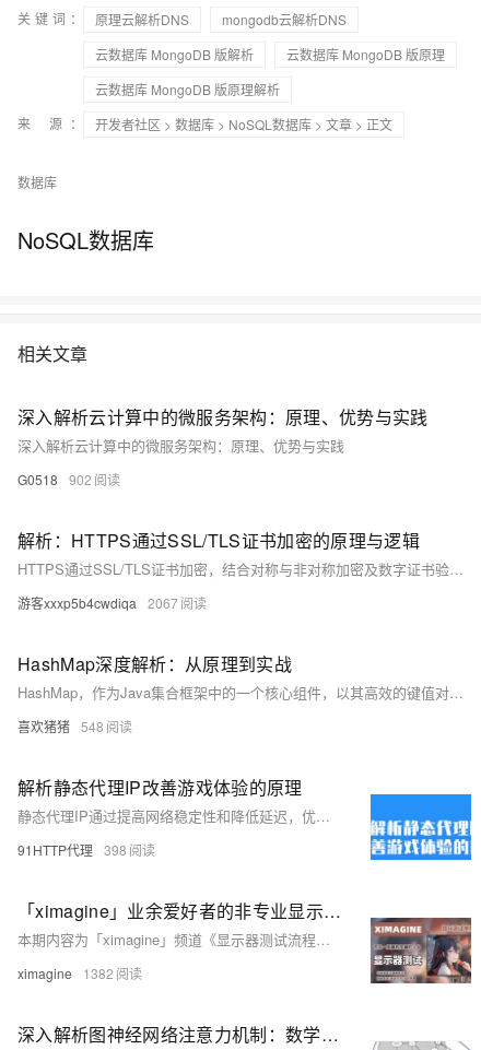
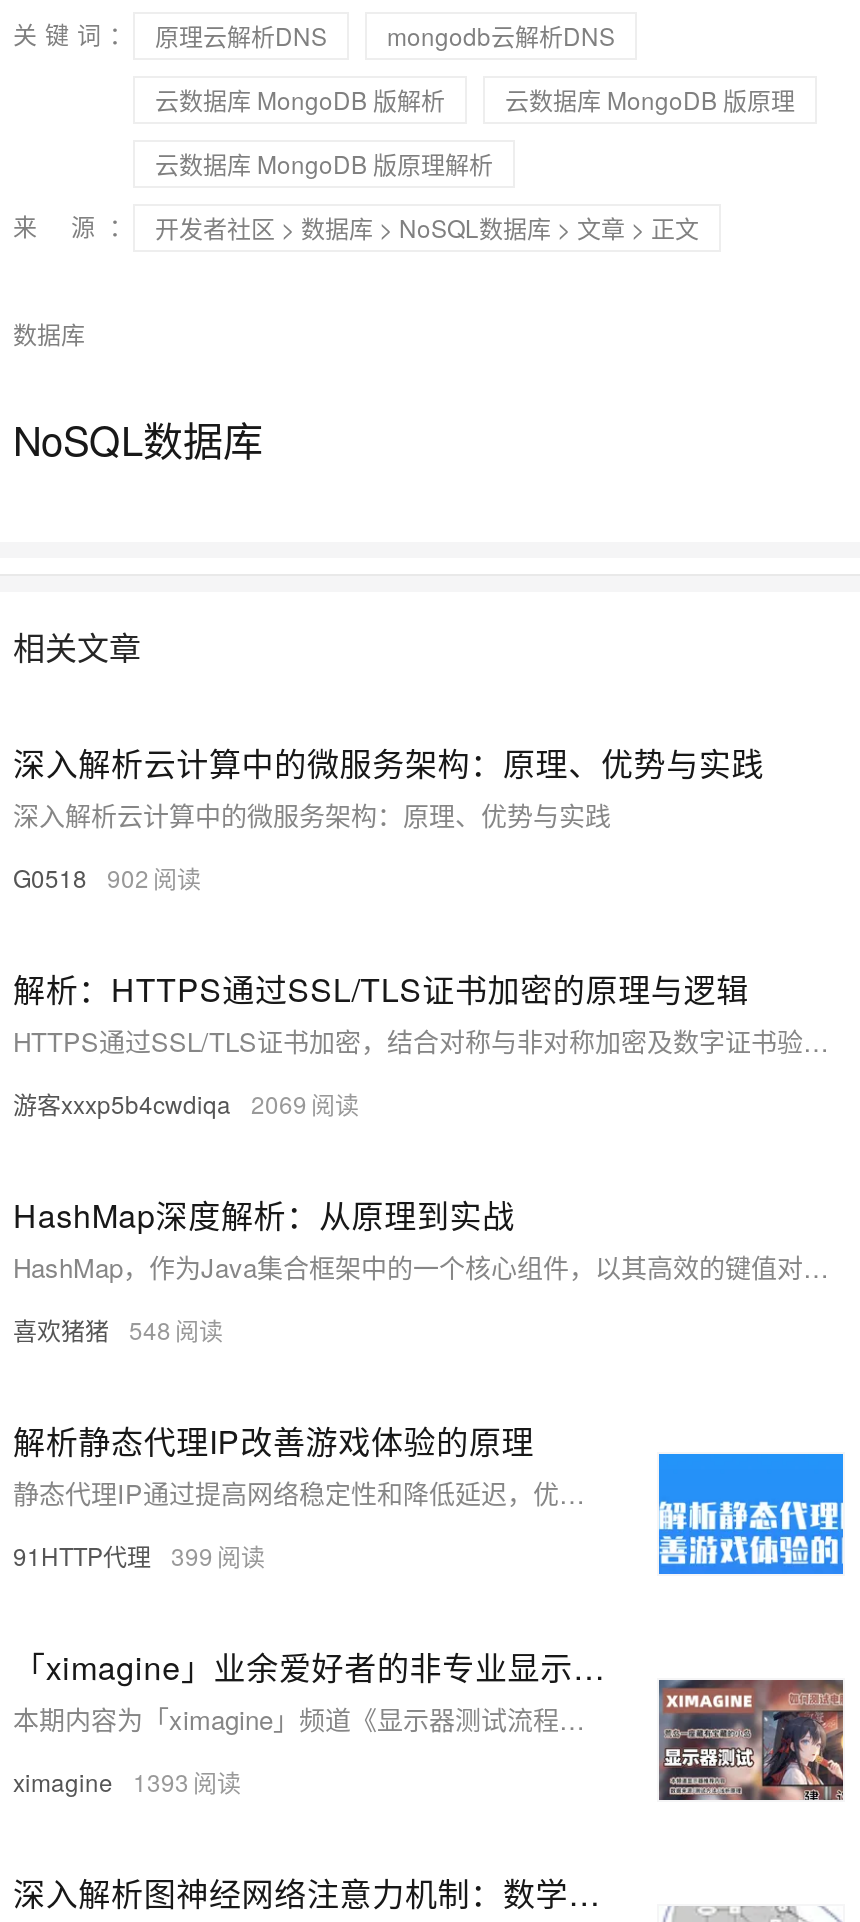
- 游客xxxp5b4cwdiqa 2067
+ 游客xxxp5b4cwdiqa 2069

- 91HTTP代理 398
+ 91HTTP代理 399

- ximagine 1382
+ ximagine 1393
